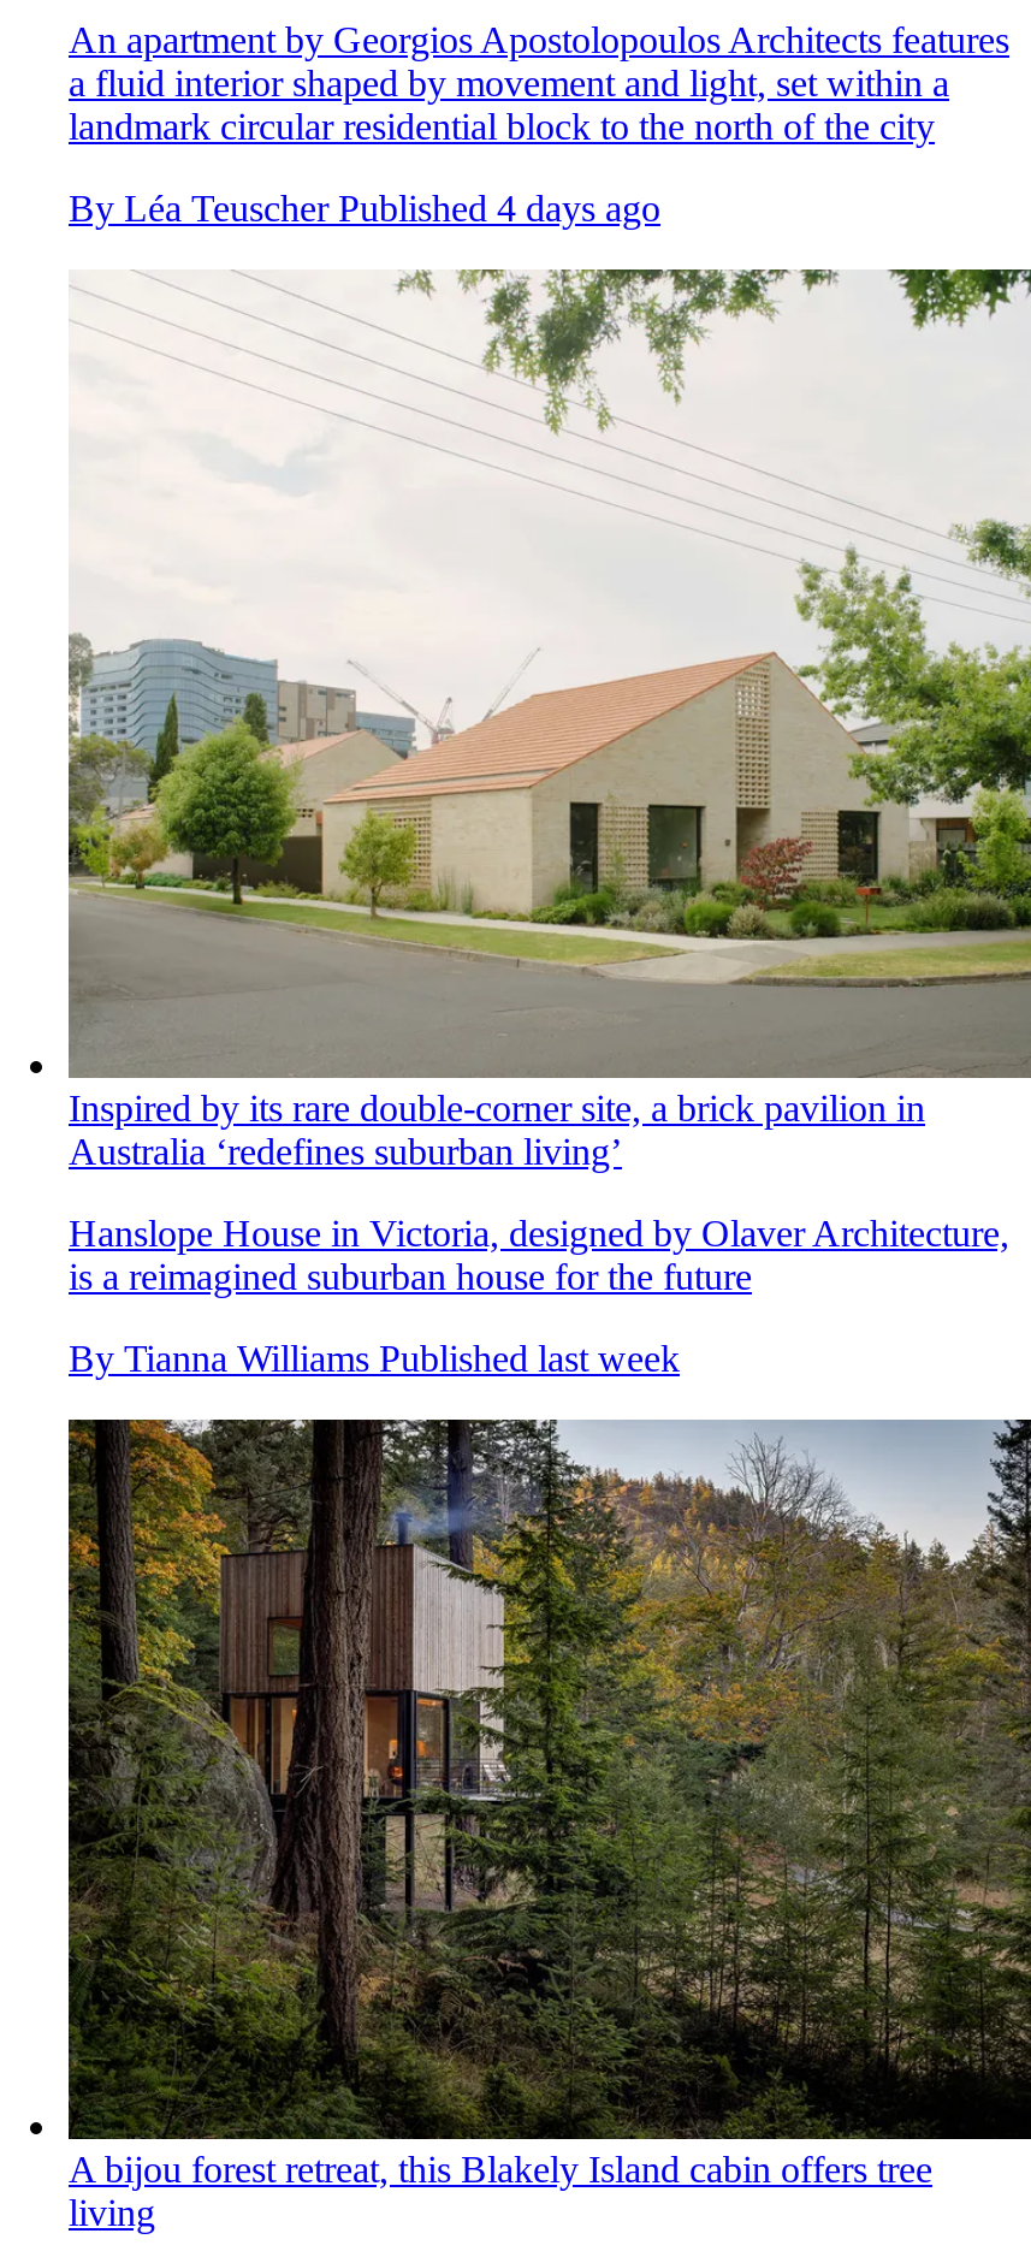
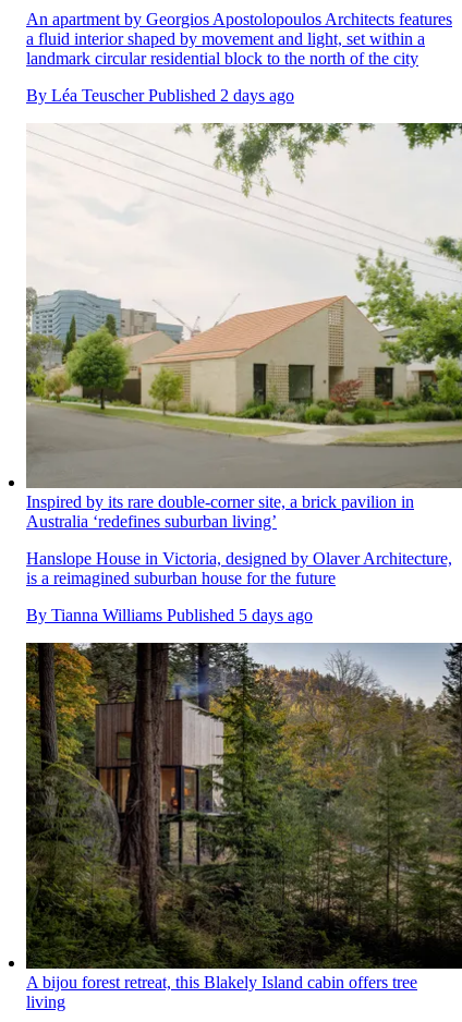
- By Léa Teuscher Published 4 days ago
+ By Léa Teuscher Published 2 days ago

- By Tianna Williams Published last week
+ By Tianna Williams Published 5 days ago
